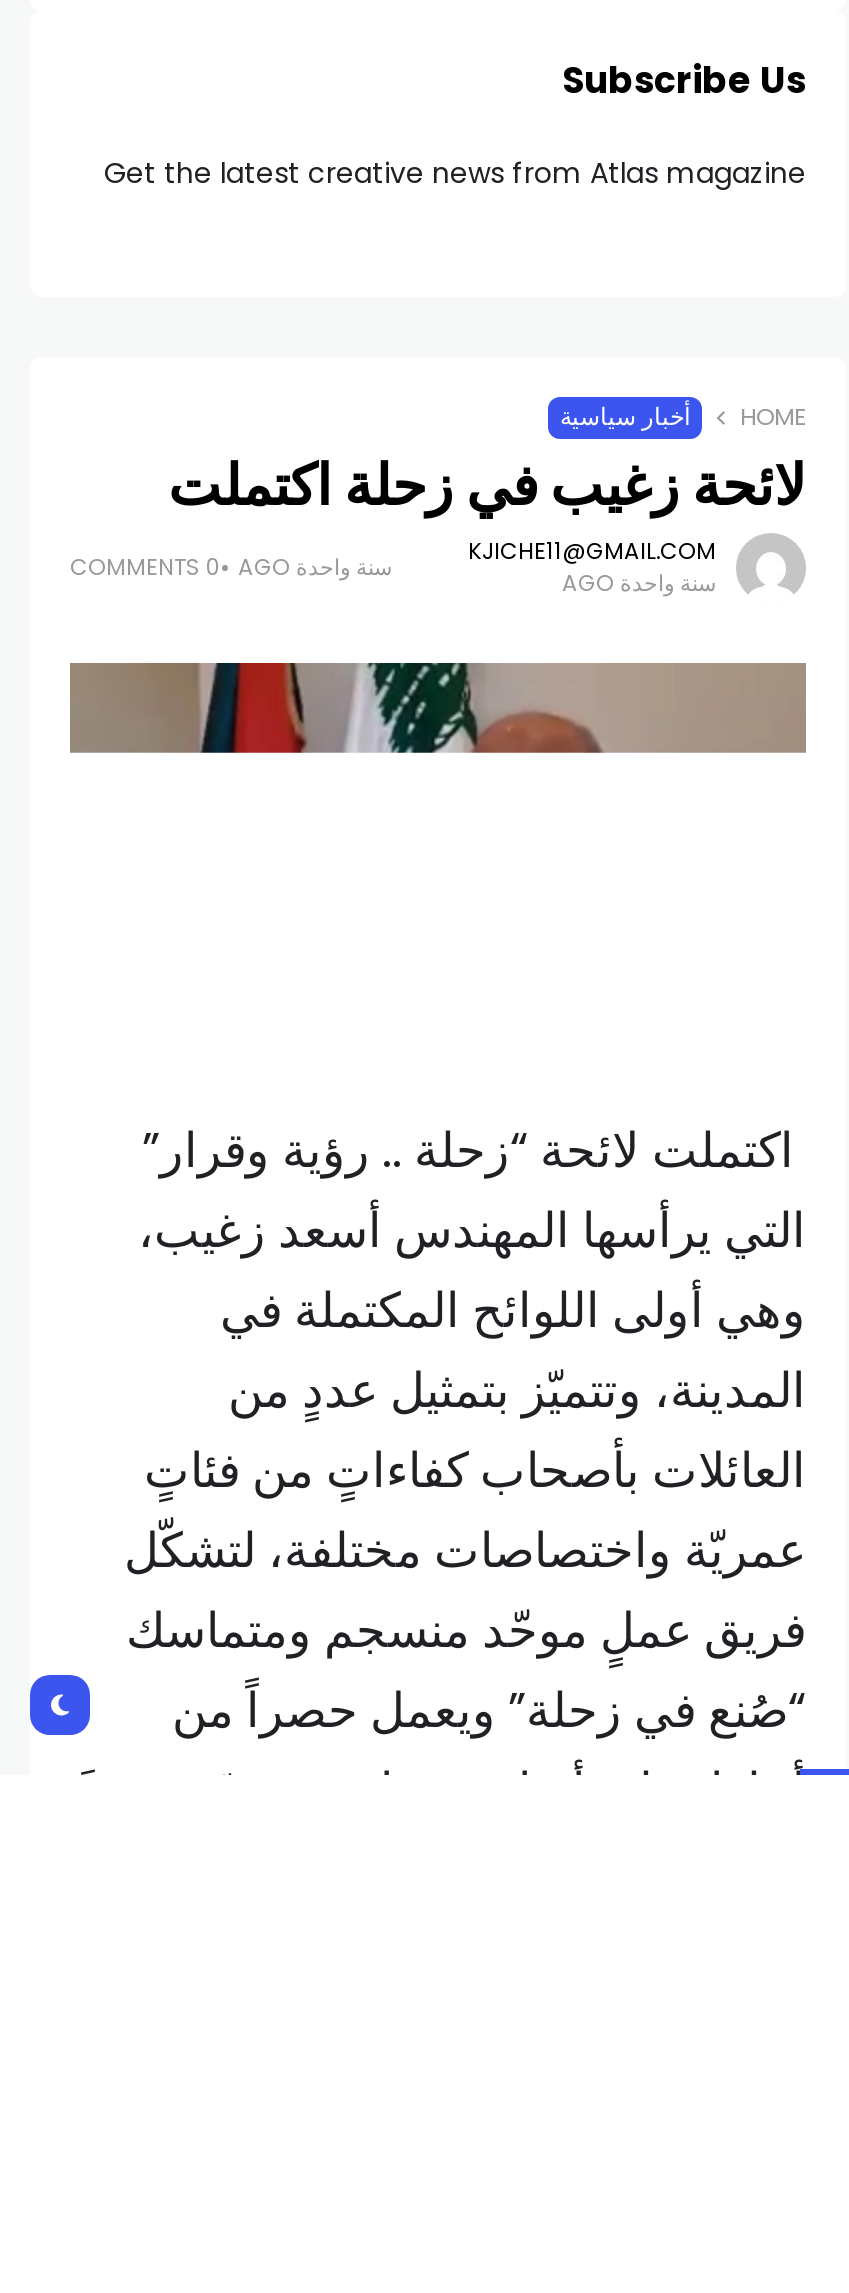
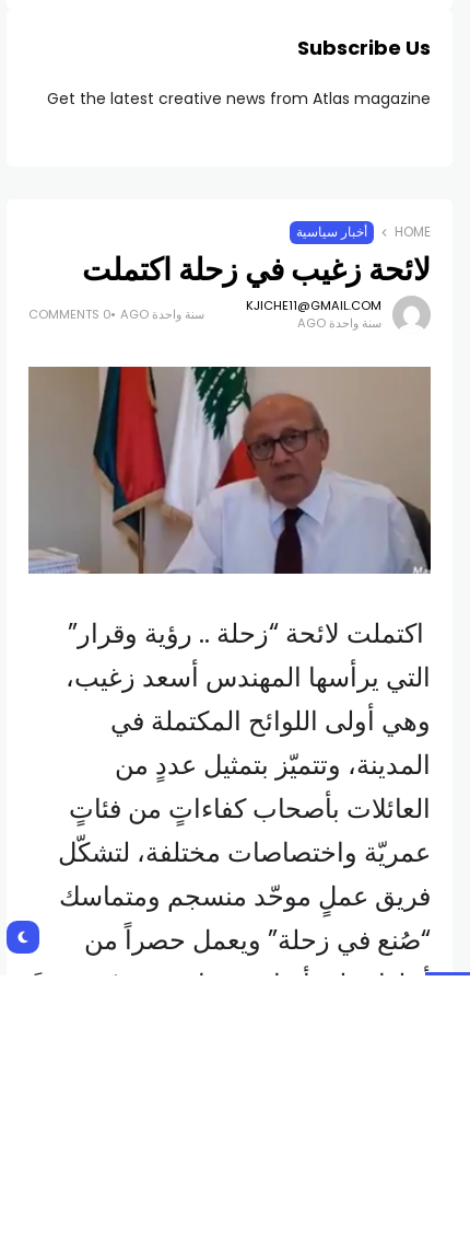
+ [image]
